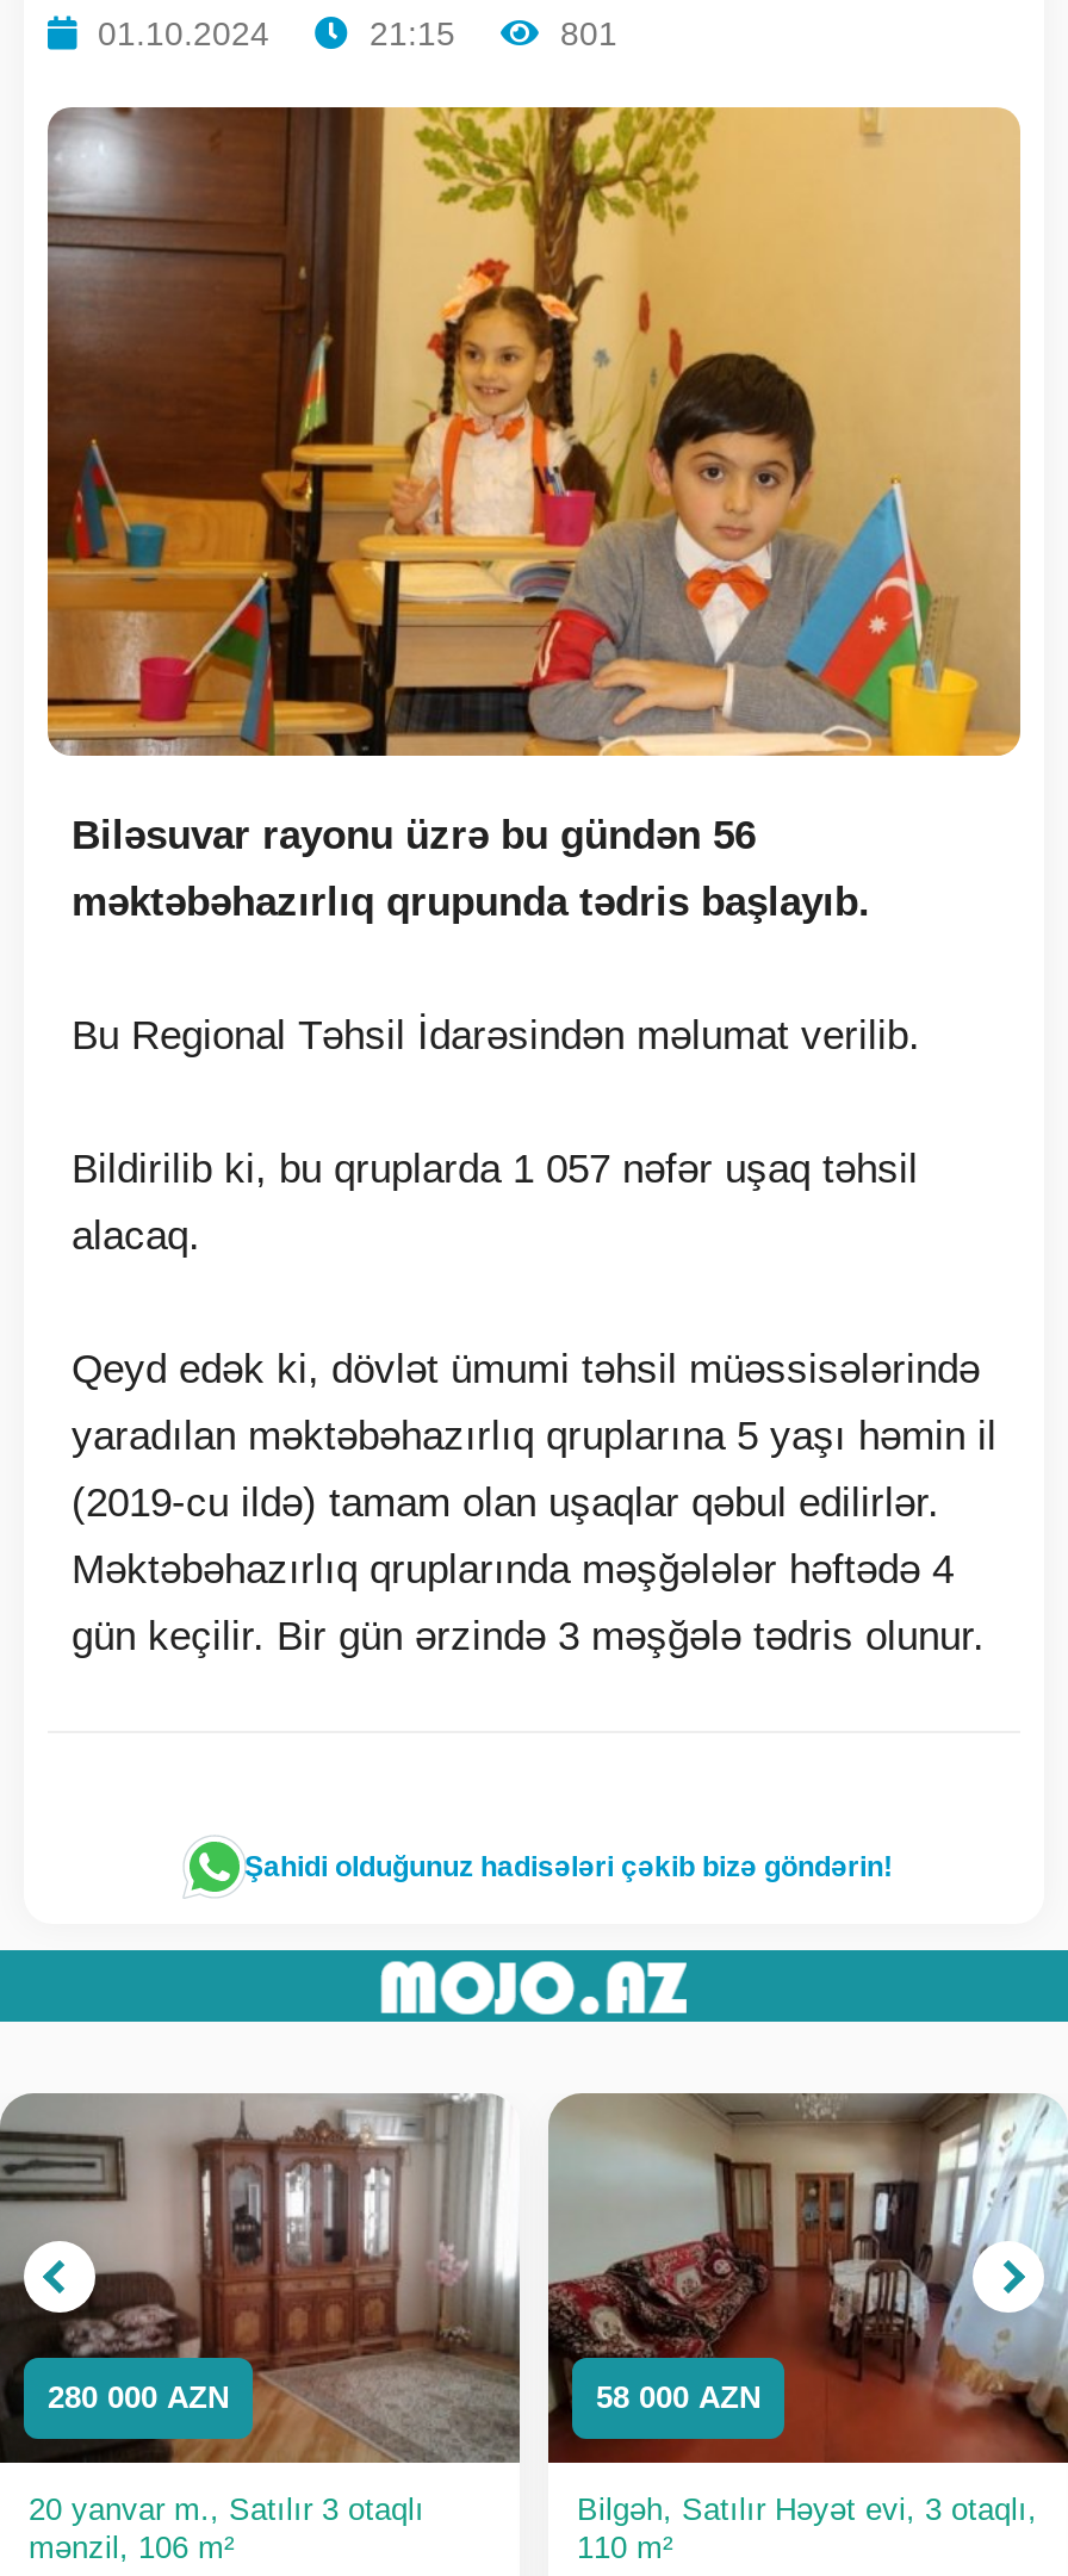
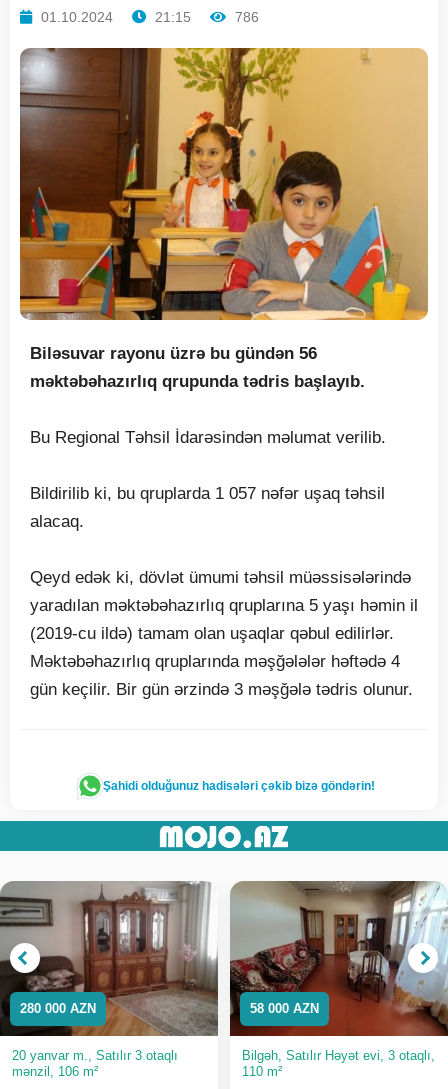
- 801
+ 786
